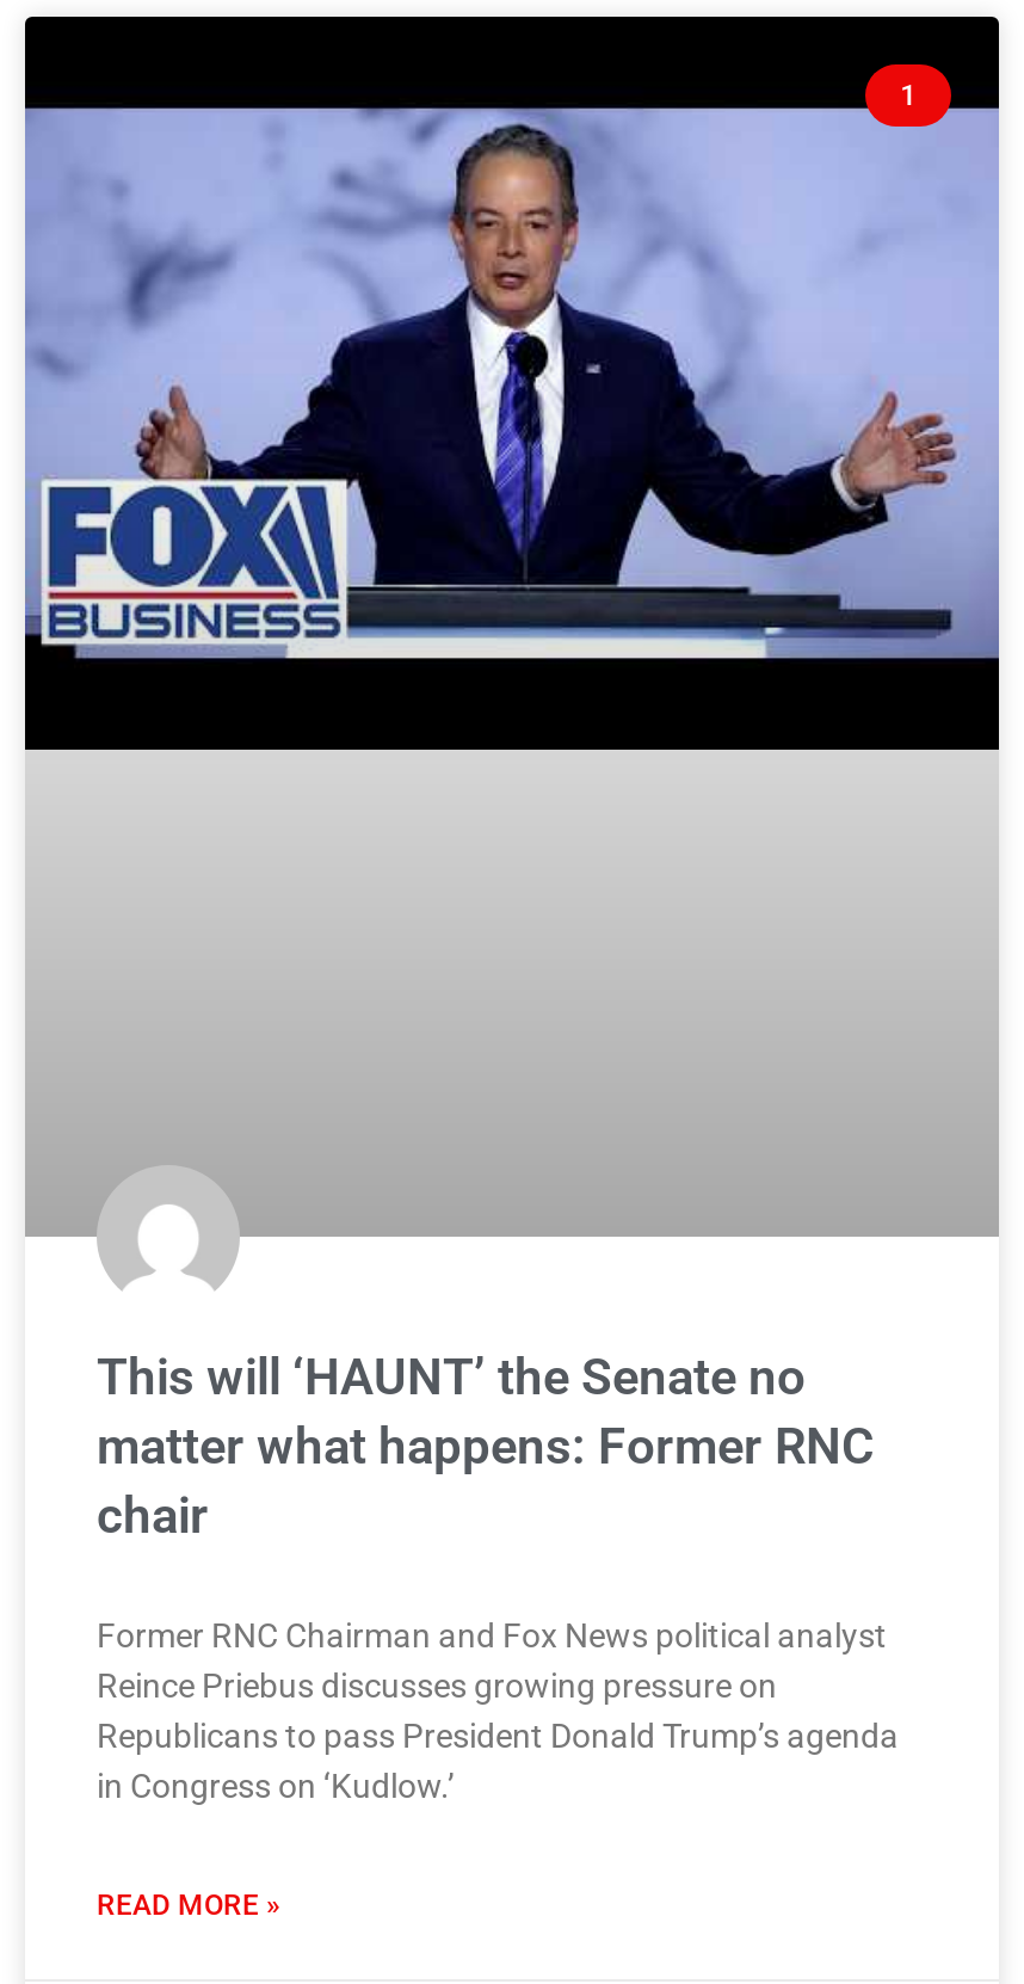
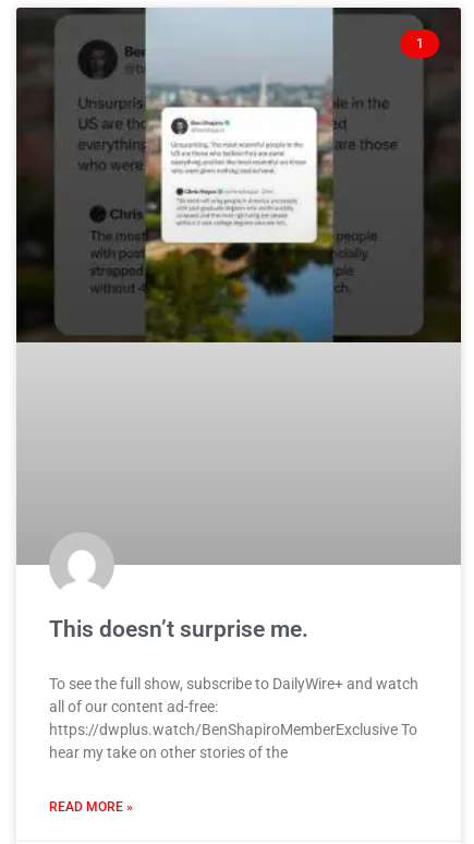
- [image]
+ [image]

- This will ‘HAUNT’ the Senate no
- matter what happens: Former RNC
- chair
+ This doesn’t surprise me.

- Former RNC Chairman and Fox News political analyst
- Reince Priebus discusses growing pressure on
- Republicans to pass President Donald Trump’s agenda
- in Congress on ‘Kudlow.’
+ To see the full show, subscribe to DailyWire+ and watch
+ all of our content ad-free:
+ https://dwplus.watch/BenShapiroMemberExclusive To
+ hear my take on other stories of the
